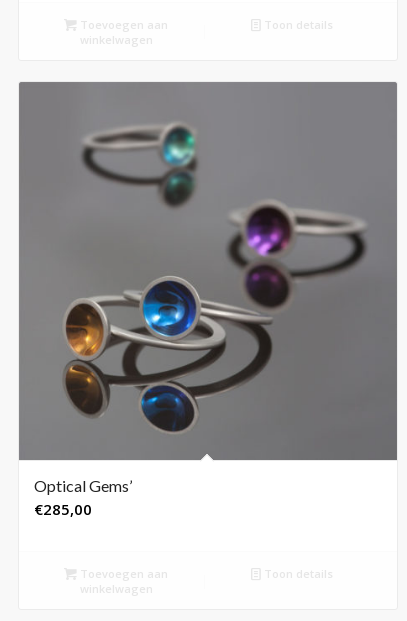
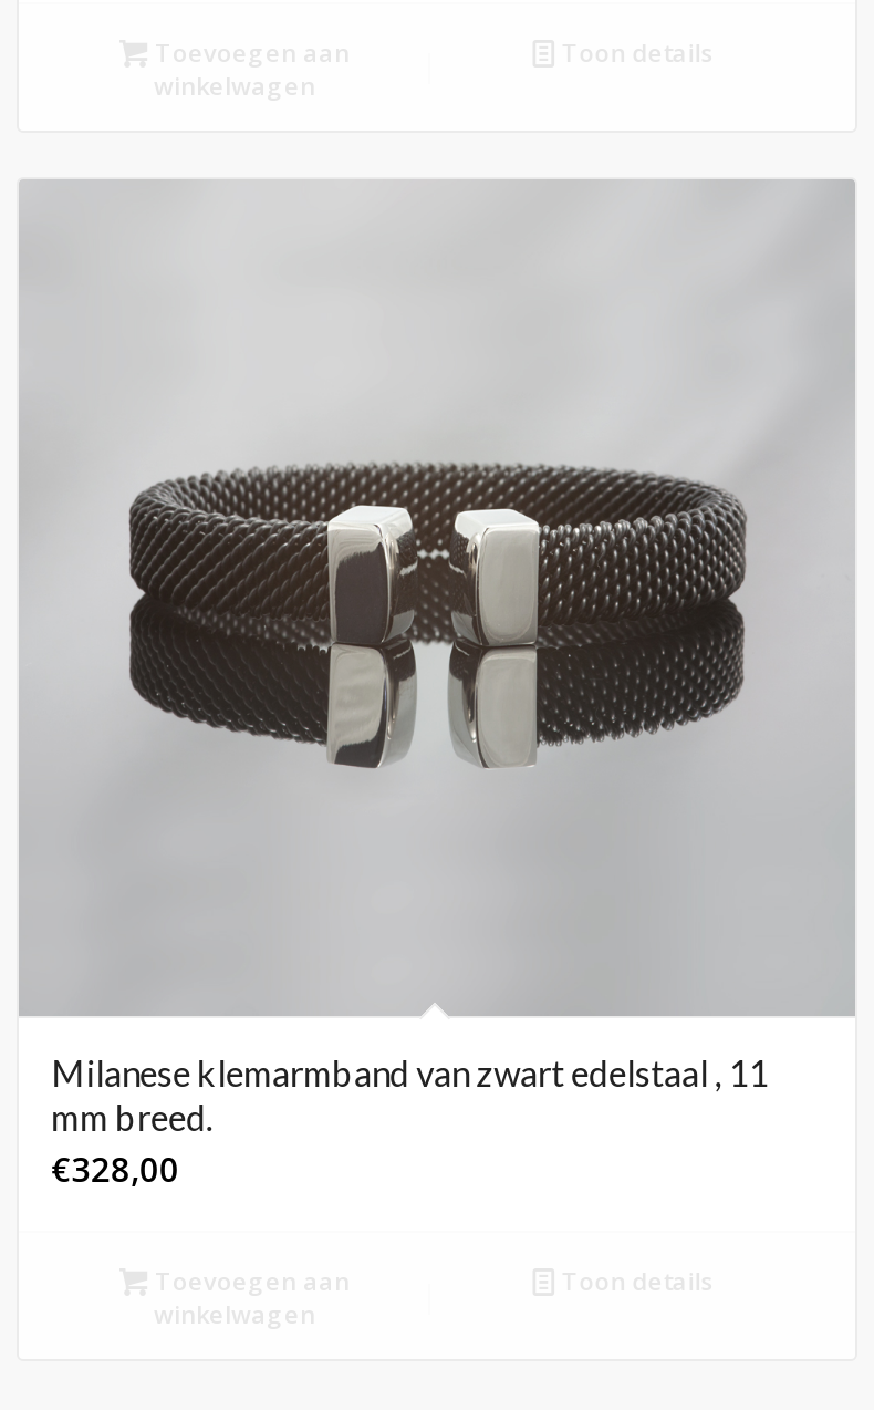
- [image]
- Optical Gems’
- €285,00
+ [image]
+ Milanese klemarmband van zwart edelstaal , 11
+ mm breed.
+ €328,00
